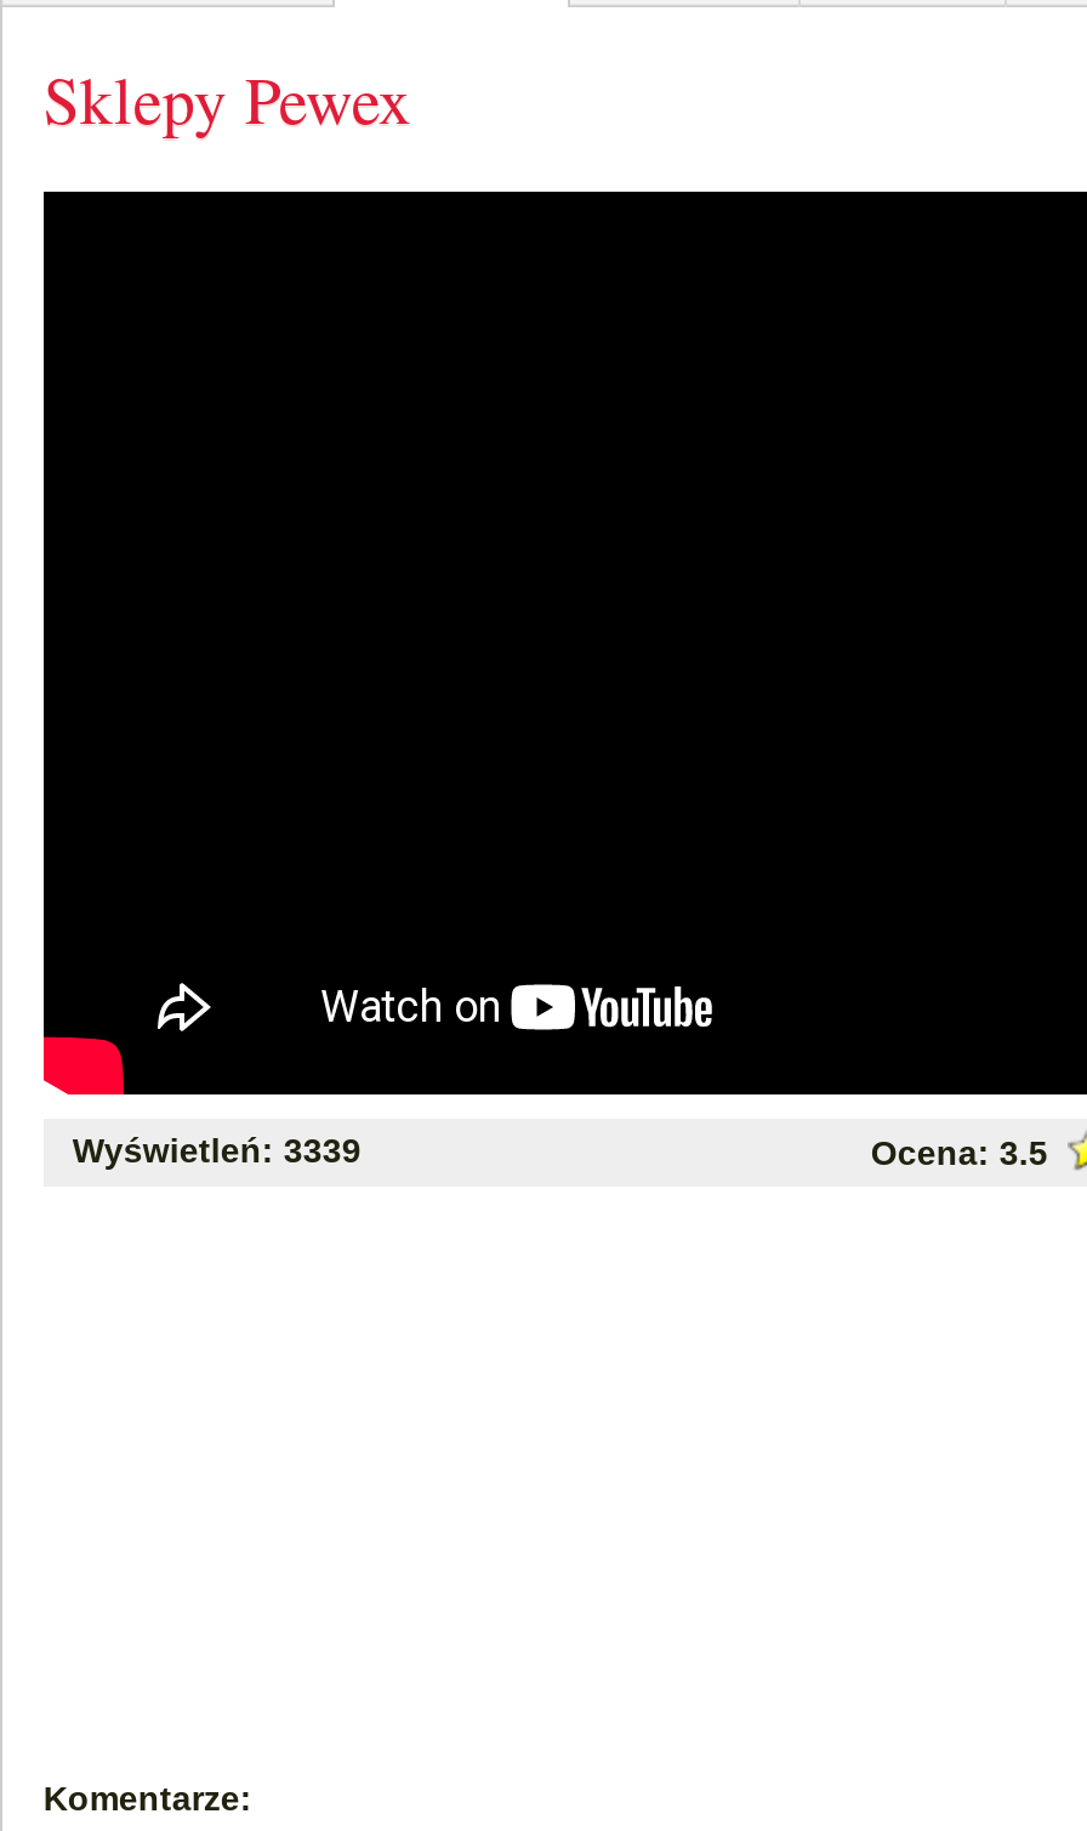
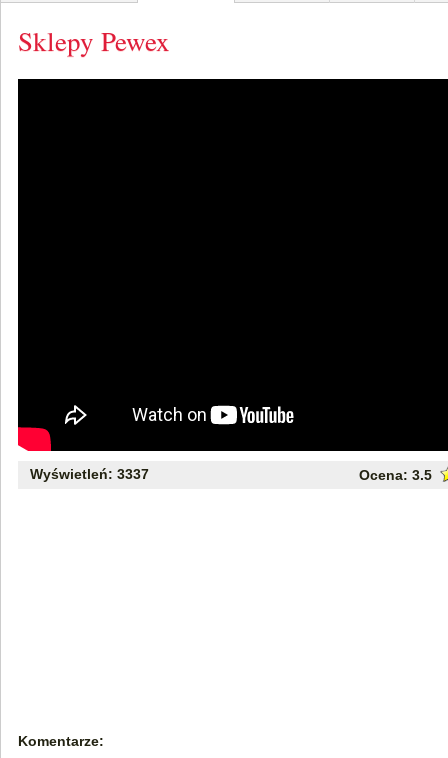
- Wyświetleń: 3339
+ Wyświetleń: 3337
